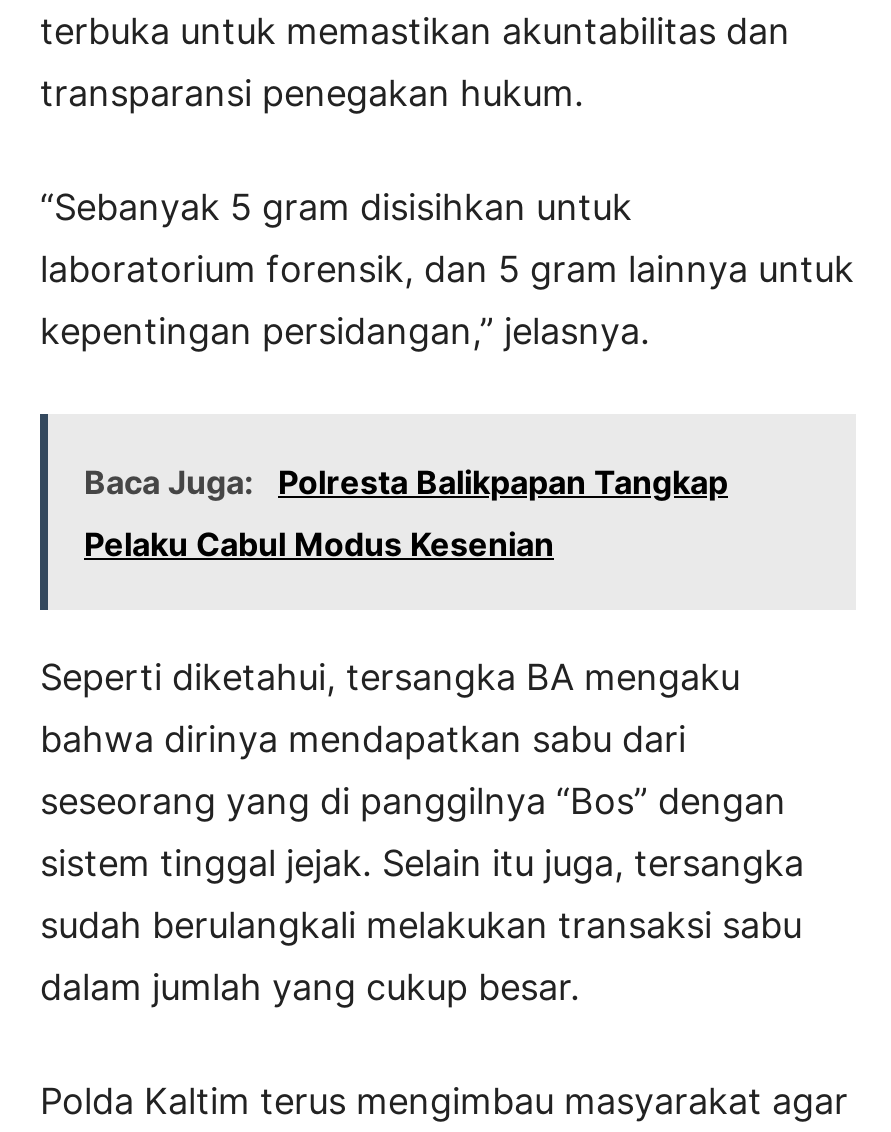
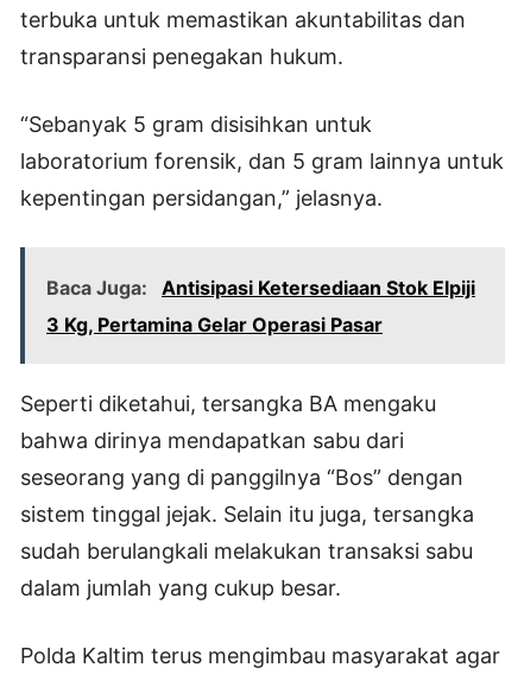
- Baca Juga: Polresta Balikpapan Tangkap
+ Baca Juga: Antisipasi Ketersediaan Stok Elpiji

- Pelaku Cabul Modus Kesenian
+ 3 Kg, Pertamina Gelar Operasi Pasar
